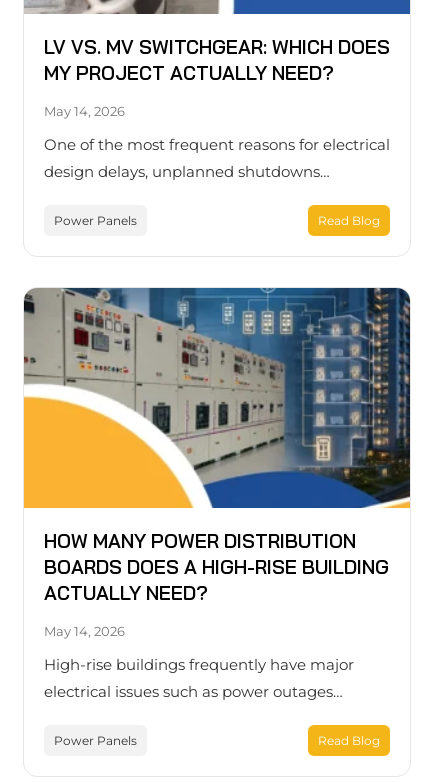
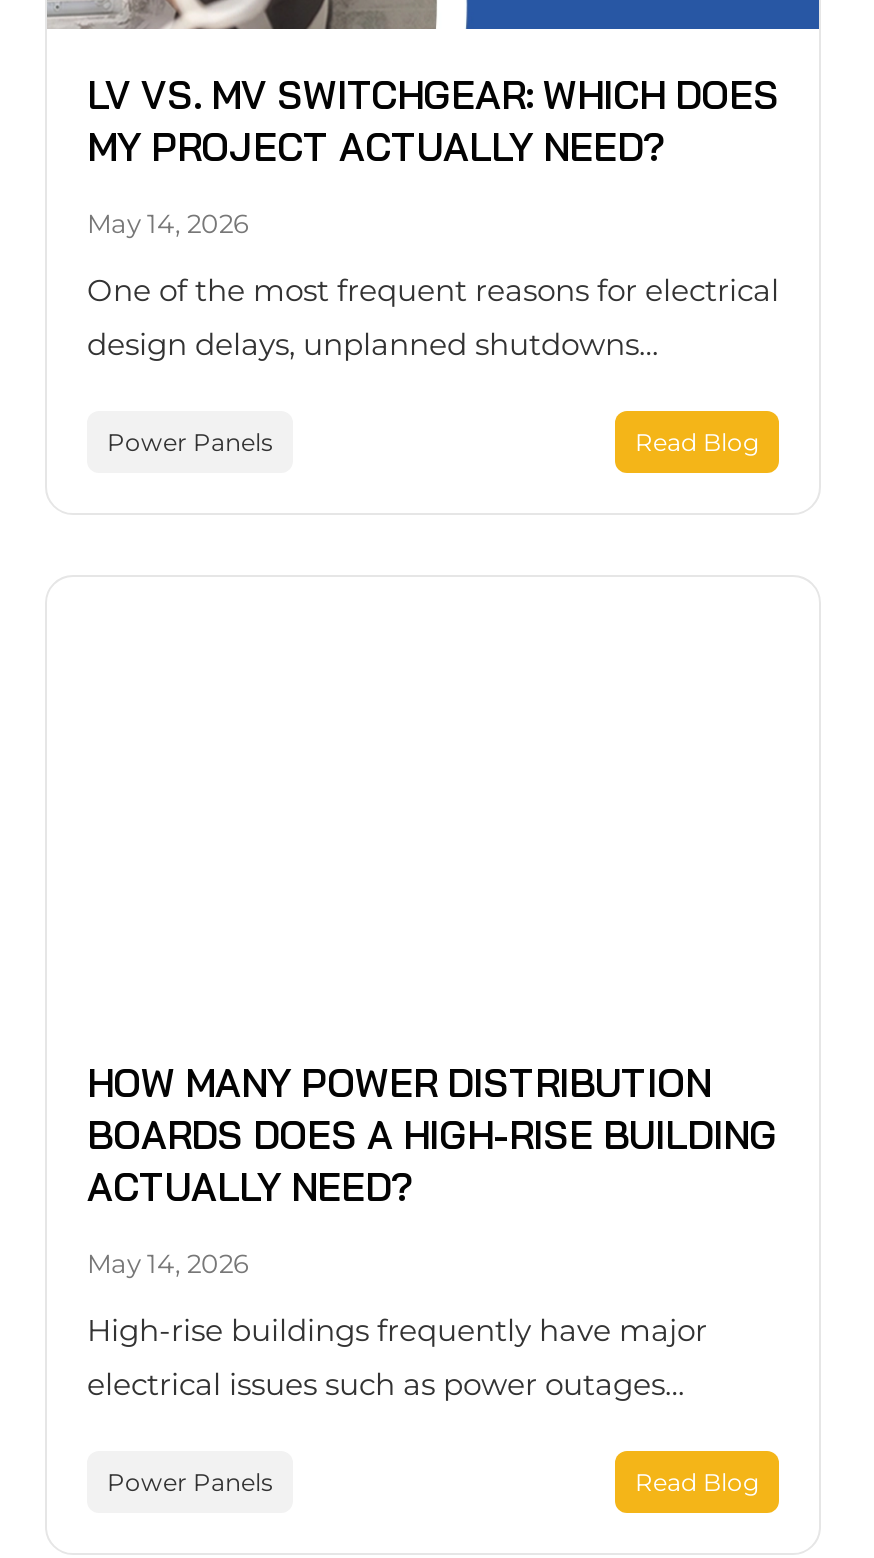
- [image]
